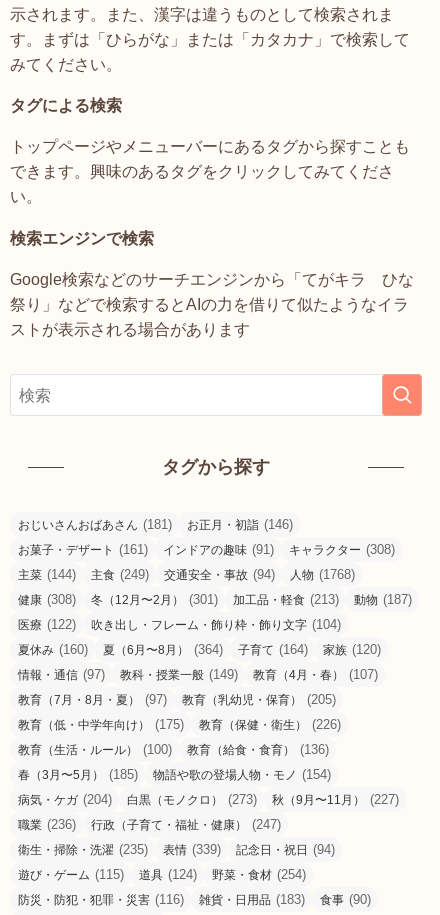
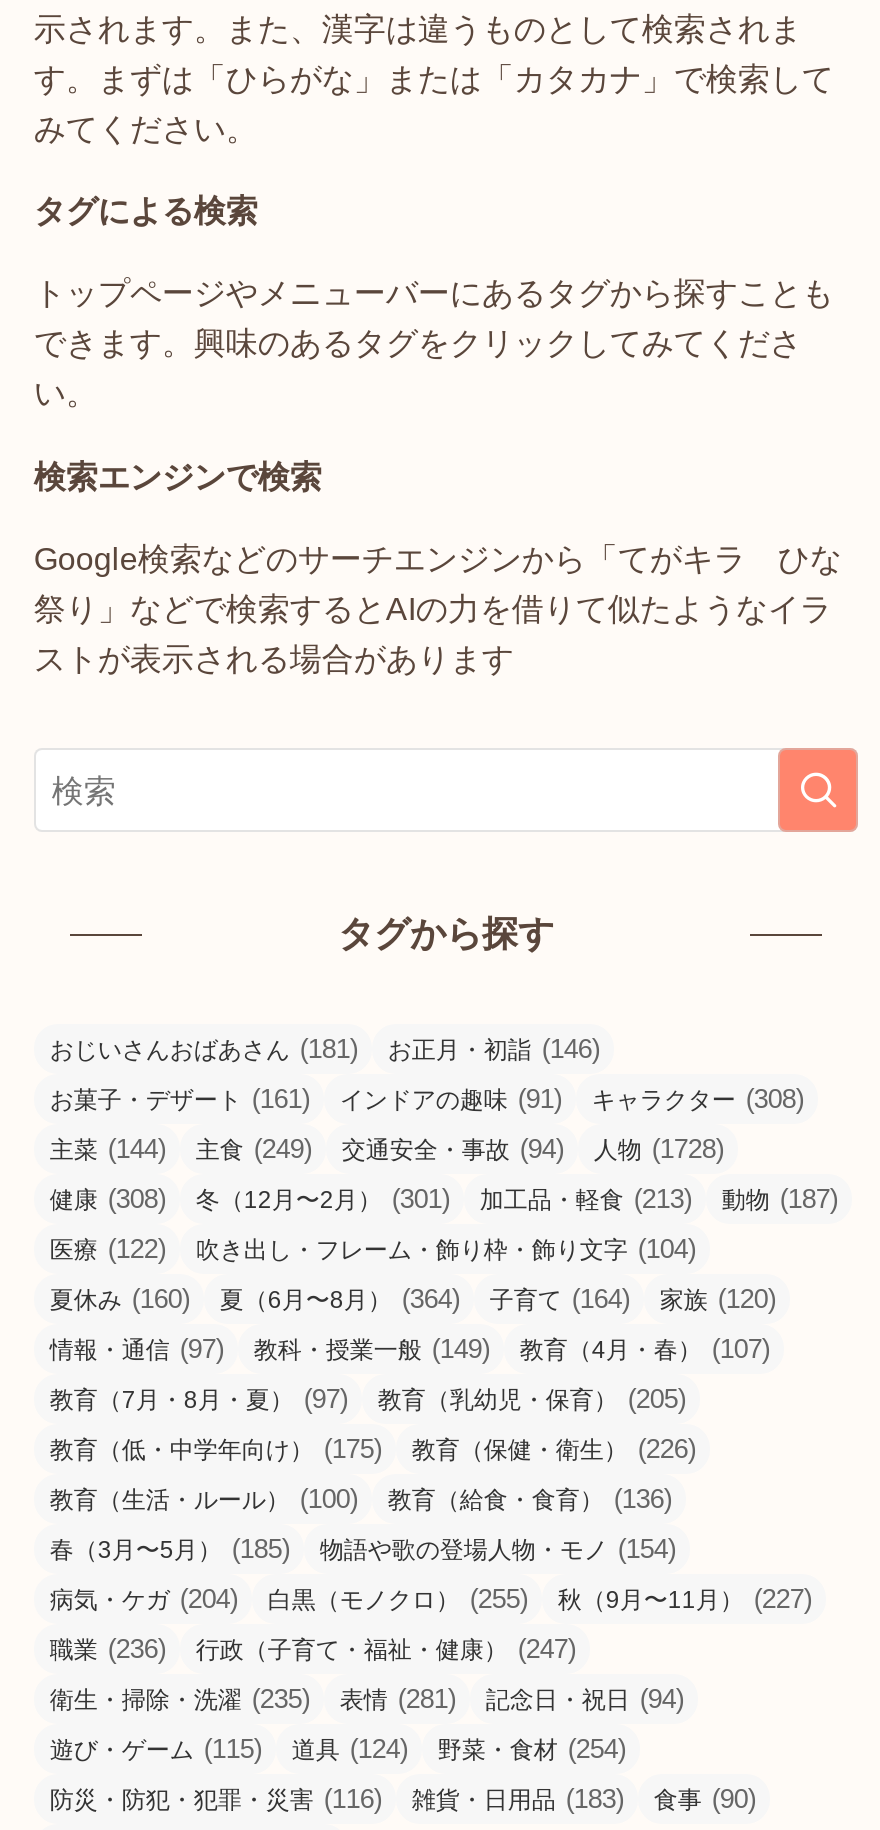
- 主菜(144) 主食(249) 交通安全・事故(94) 人物(1768)
+ 主菜(144) 主食(249) 交通安全・事故(94) 人物(1728)

- 白黒（モノクロ）(273)
+ 白黒（モノクロ）(255)

- 衛生・掃除・洗濯(235) 表情(339) 記念日・祝日(94)
+ 衛生・掃除・洗濯(235) 表情(281) 記念日・祝日(94)
